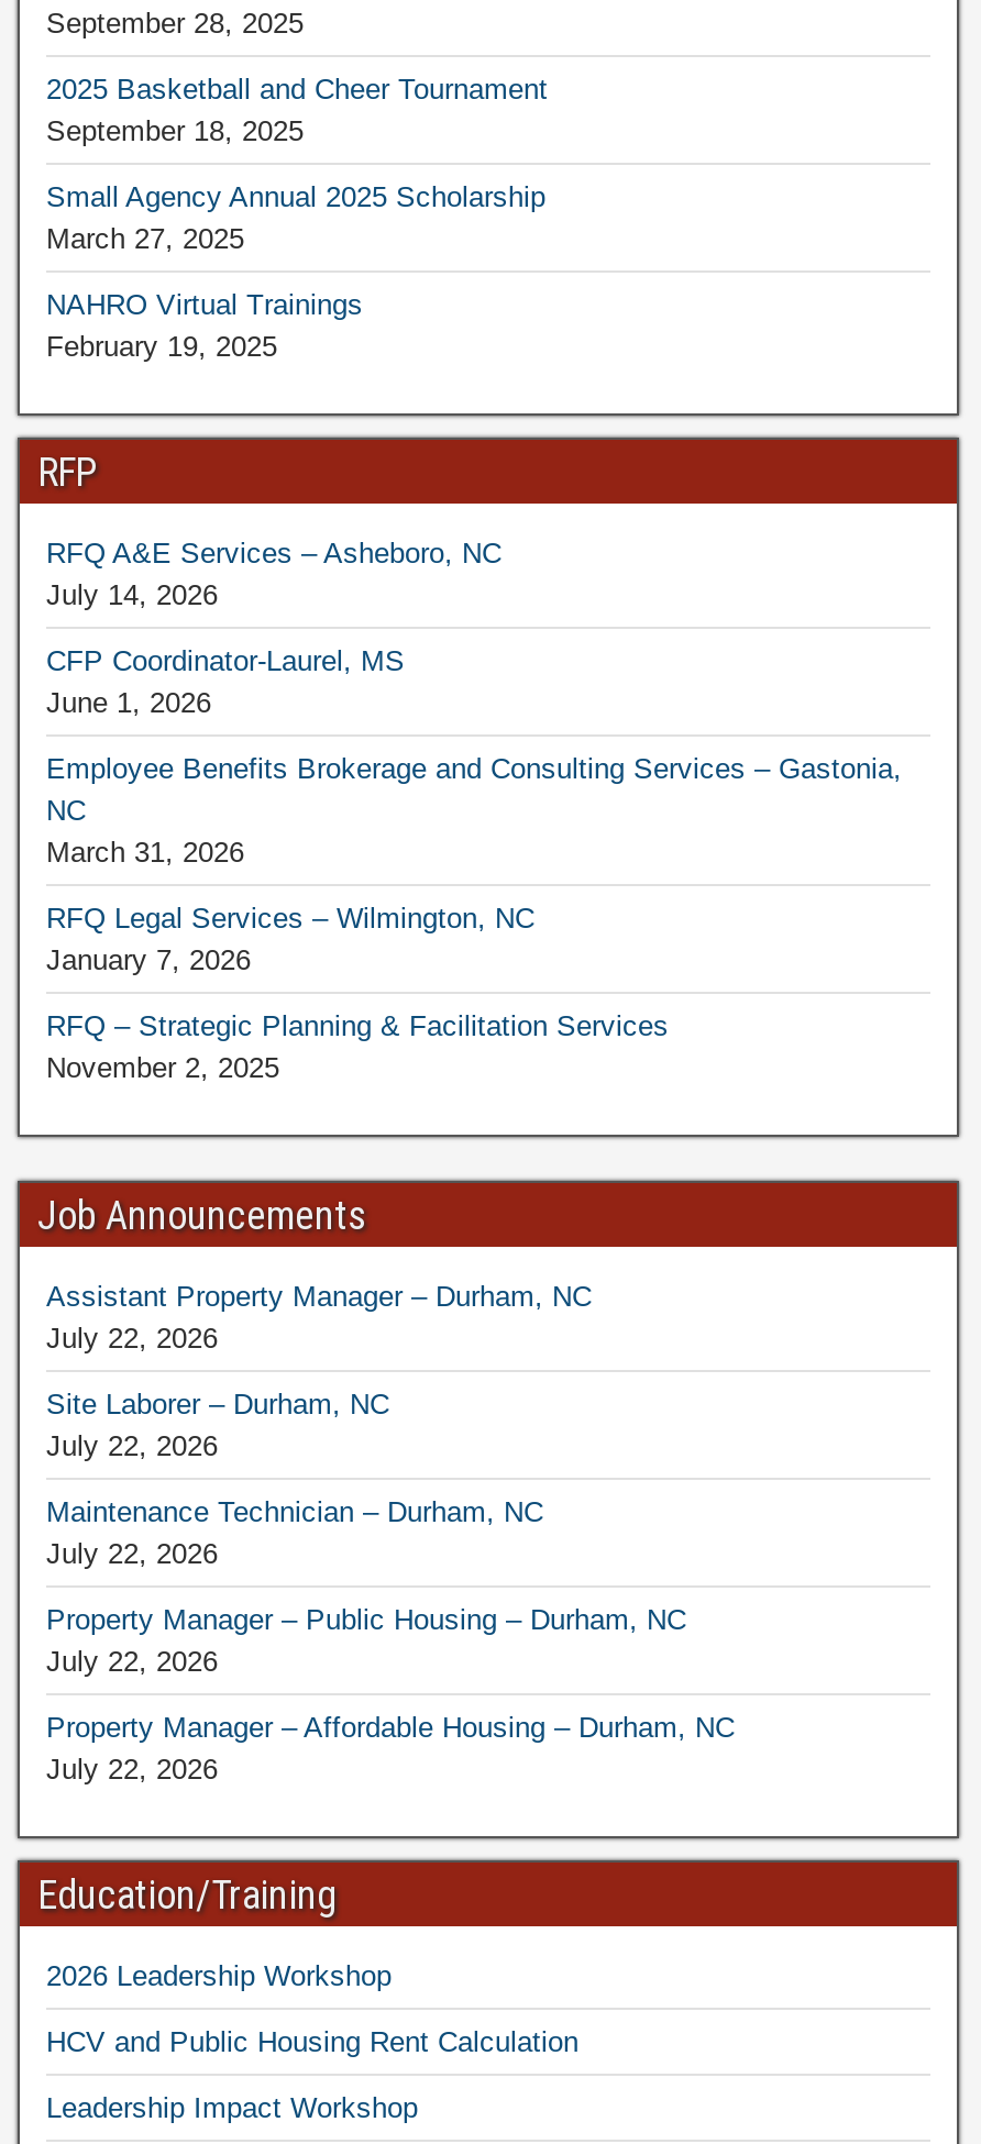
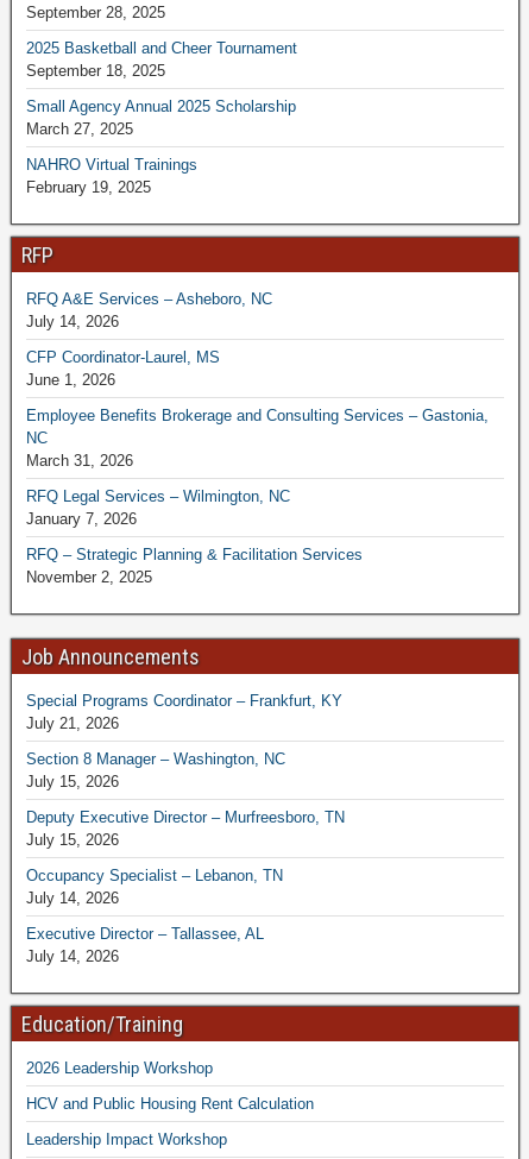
- Assistant Property Manager – Durham, NC
- July 22, 2026
+ Special Programs Coordinator – Frankfurt, KY
+ July 21, 2026

- Site Laborer – Durham, NC
- July 22, 2026
+ Section 8 Manager – Washington, NC
+ July 15, 2026

- Maintenance Technician – Durham, NC
- July 22, 2026
+ Deputy Executive Director – Murfreesboro, TN
+ July 15, 2026

- Property Manager – Public Housing – Durham, NC
- July 22, 2026
+ Occupancy Specialist – Lebanon, TN
+ July 14, 2026

- Property Manager – Affordable Housing – Durham, NC
- July 22, 2026
+ Executive Director – Tallassee, AL
+ July 14, 2026
